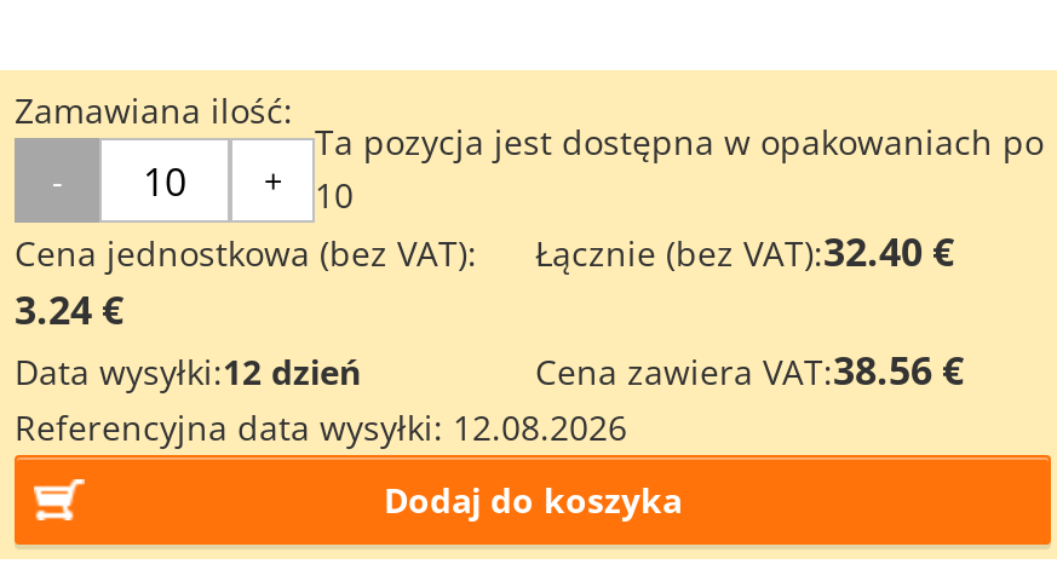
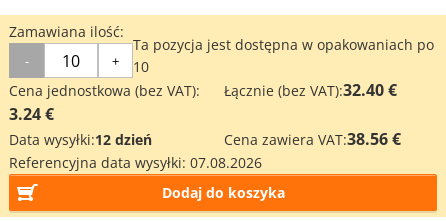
- Referencyjna data wysyłki: 12.08.2026
+ Referencyjna data wysyłki: 07.08.2026
